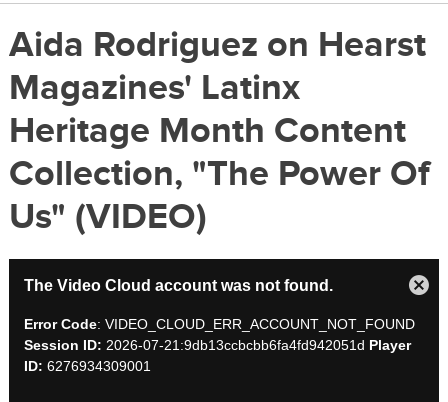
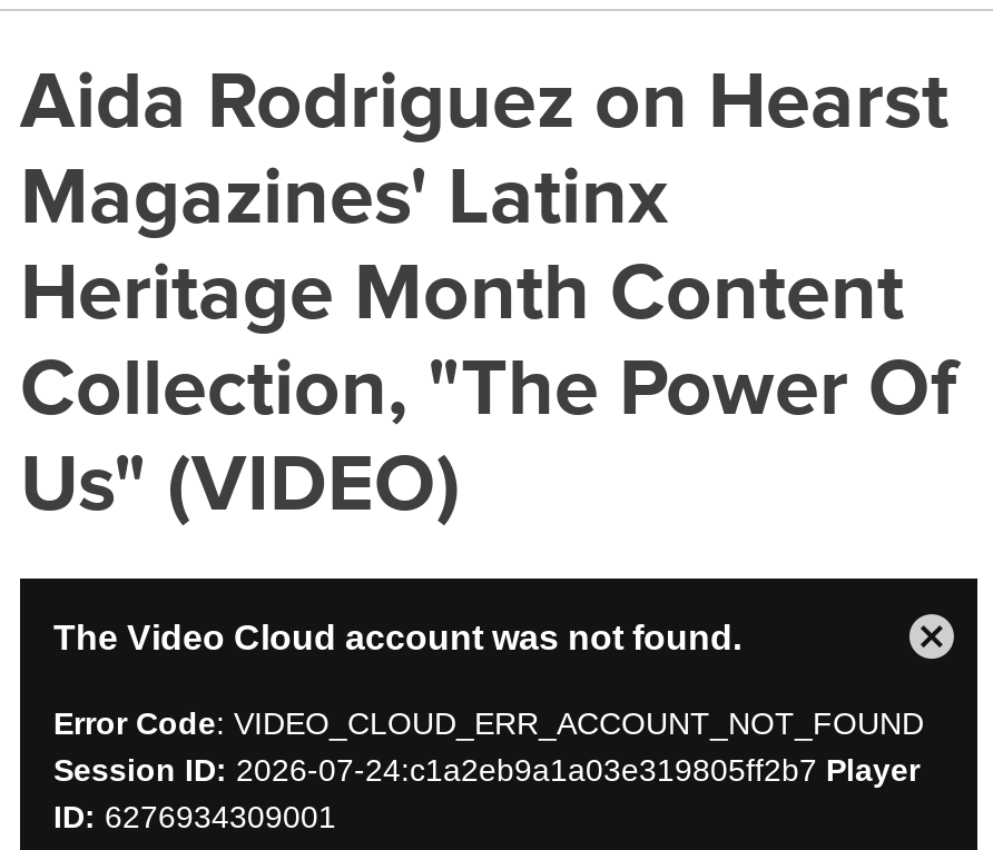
- Session ID: 2026-07-21:9db13ccbcbb6fa4fd942051d Player
+ Session ID: 2026-07-24:c1a2eb9a1a03e319805ff2b7 Player
